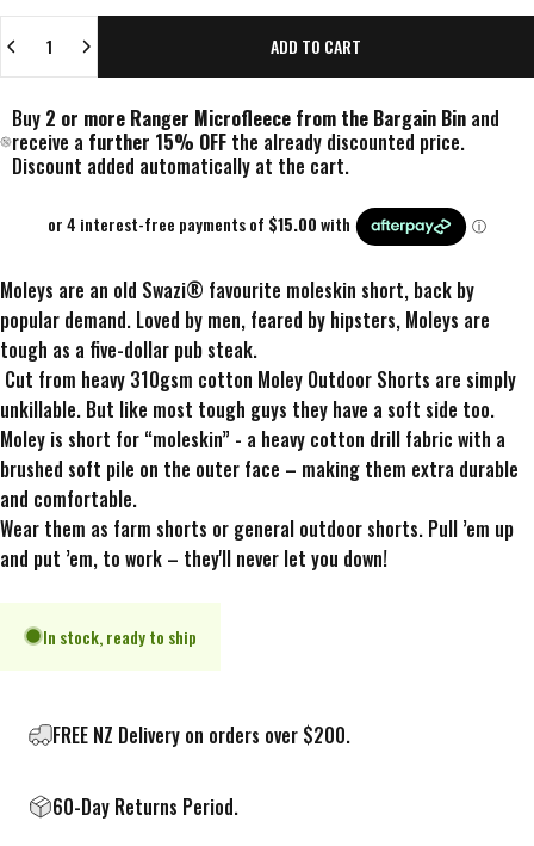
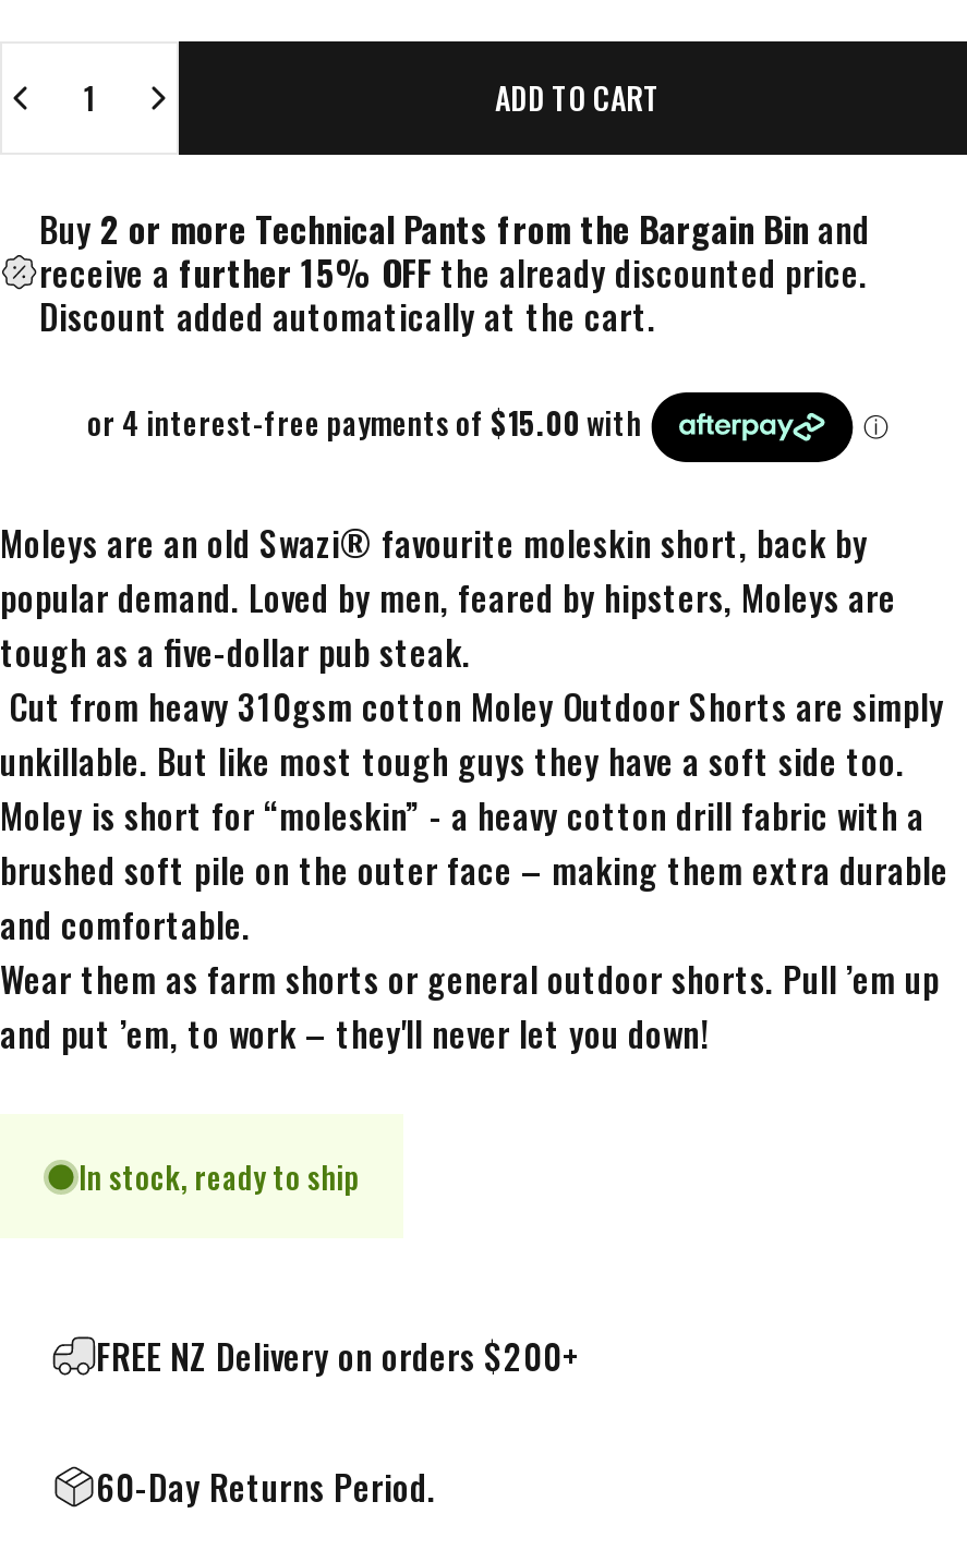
- Buy 2 or more Ranger Microfleece from the Bargain Bin and
+ Buy 2 or more Technical Pants from the Bargain Bin and

- FREE NZ Delivery on orders over $200.
+ FREE NZ Delivery on orders $200+
